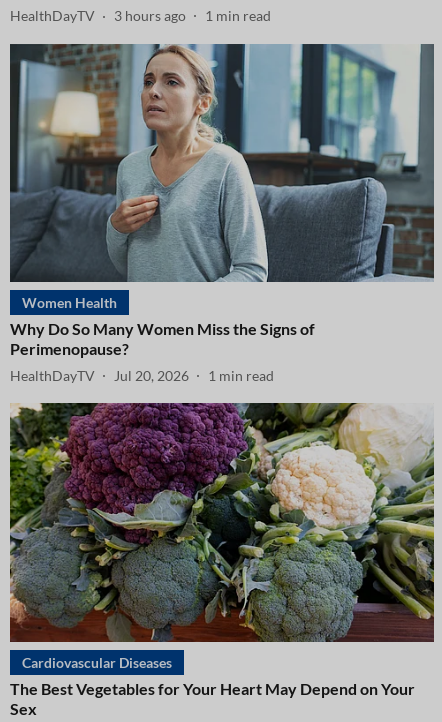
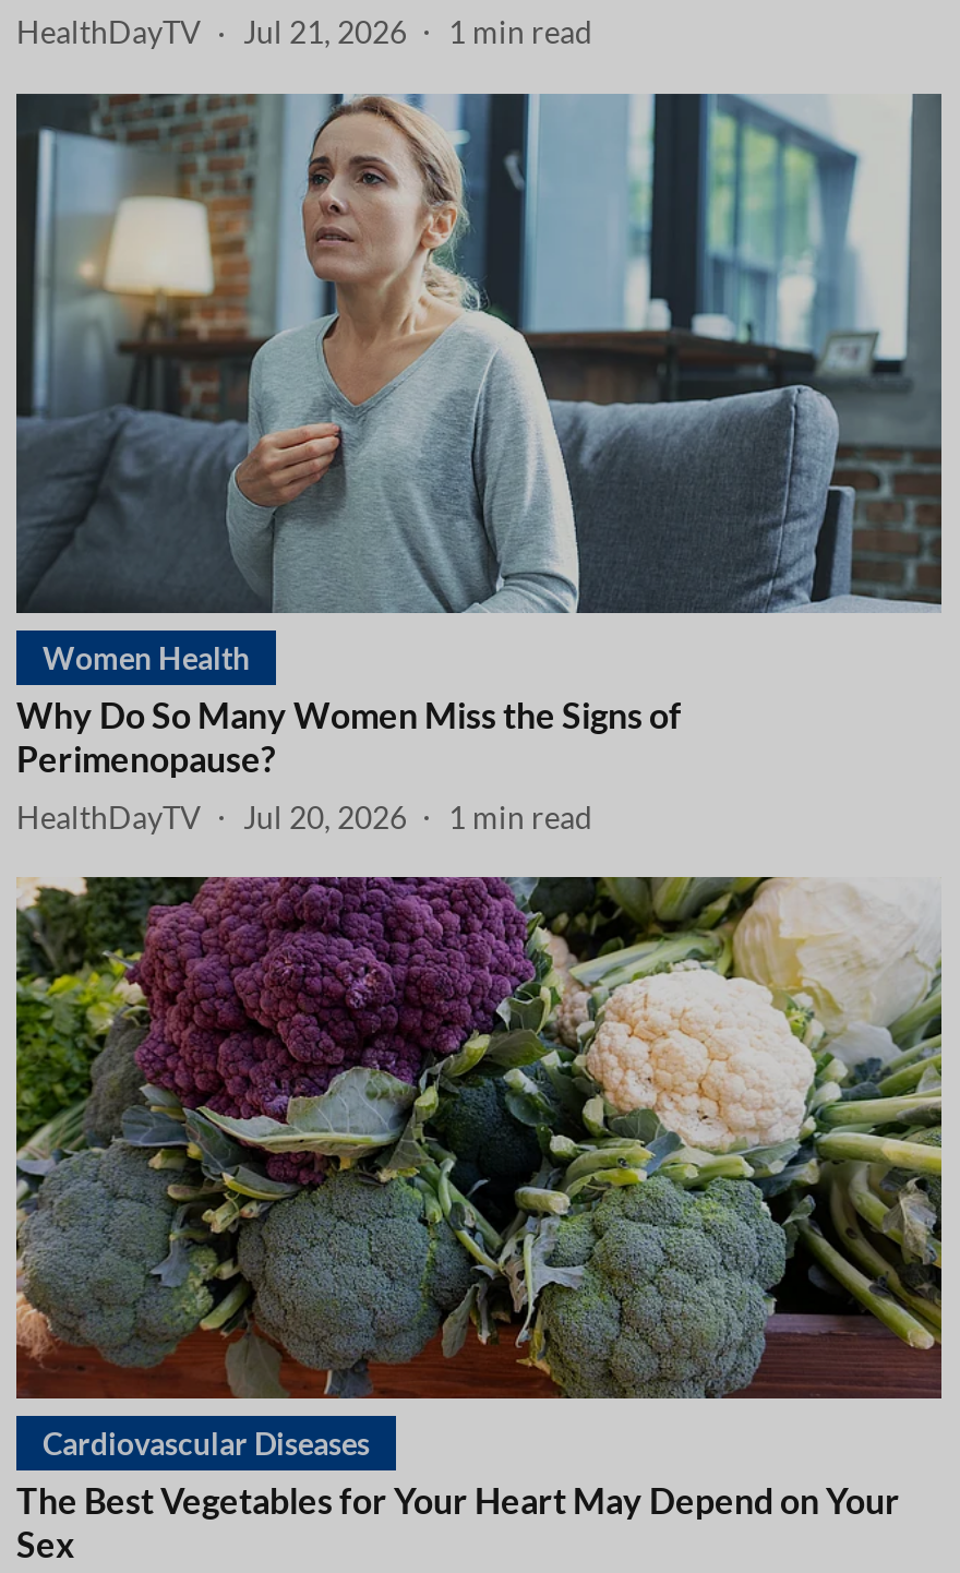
- HealthDayTV 3 hours ago 1 min read
+ HealthDayTV Jul 21, 2026 1 min read
